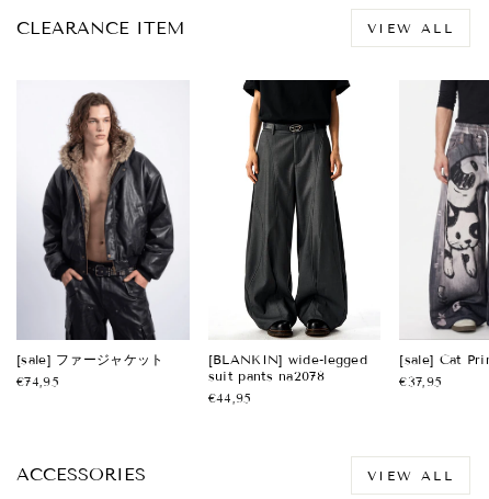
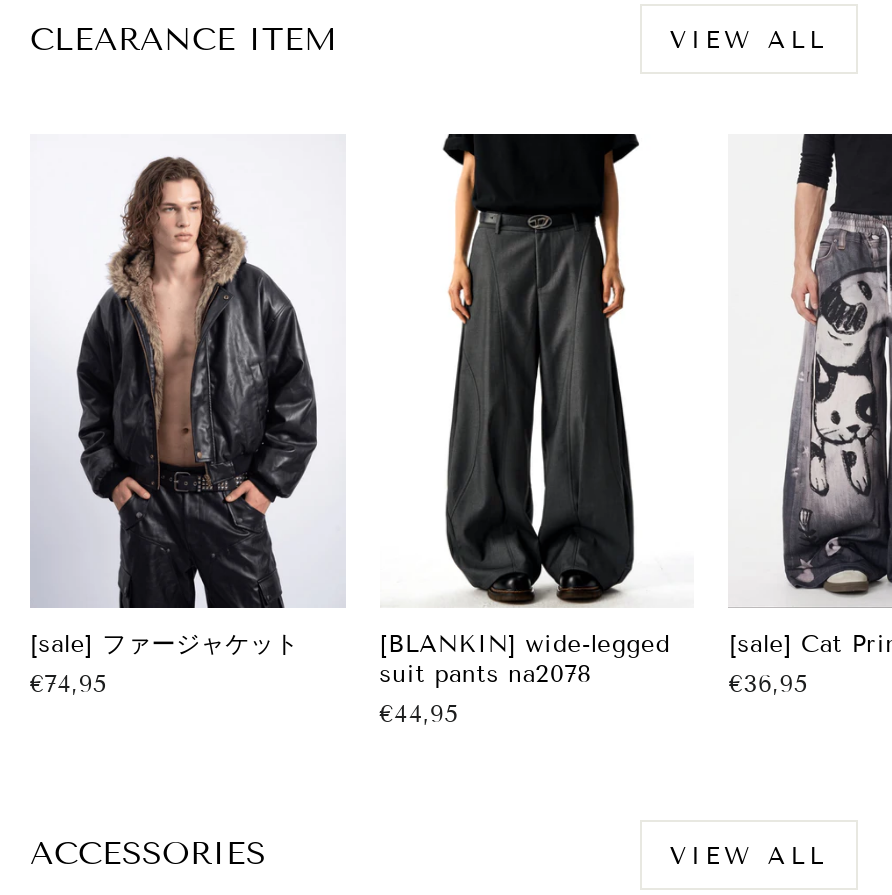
- €37,95
+ €36,95
